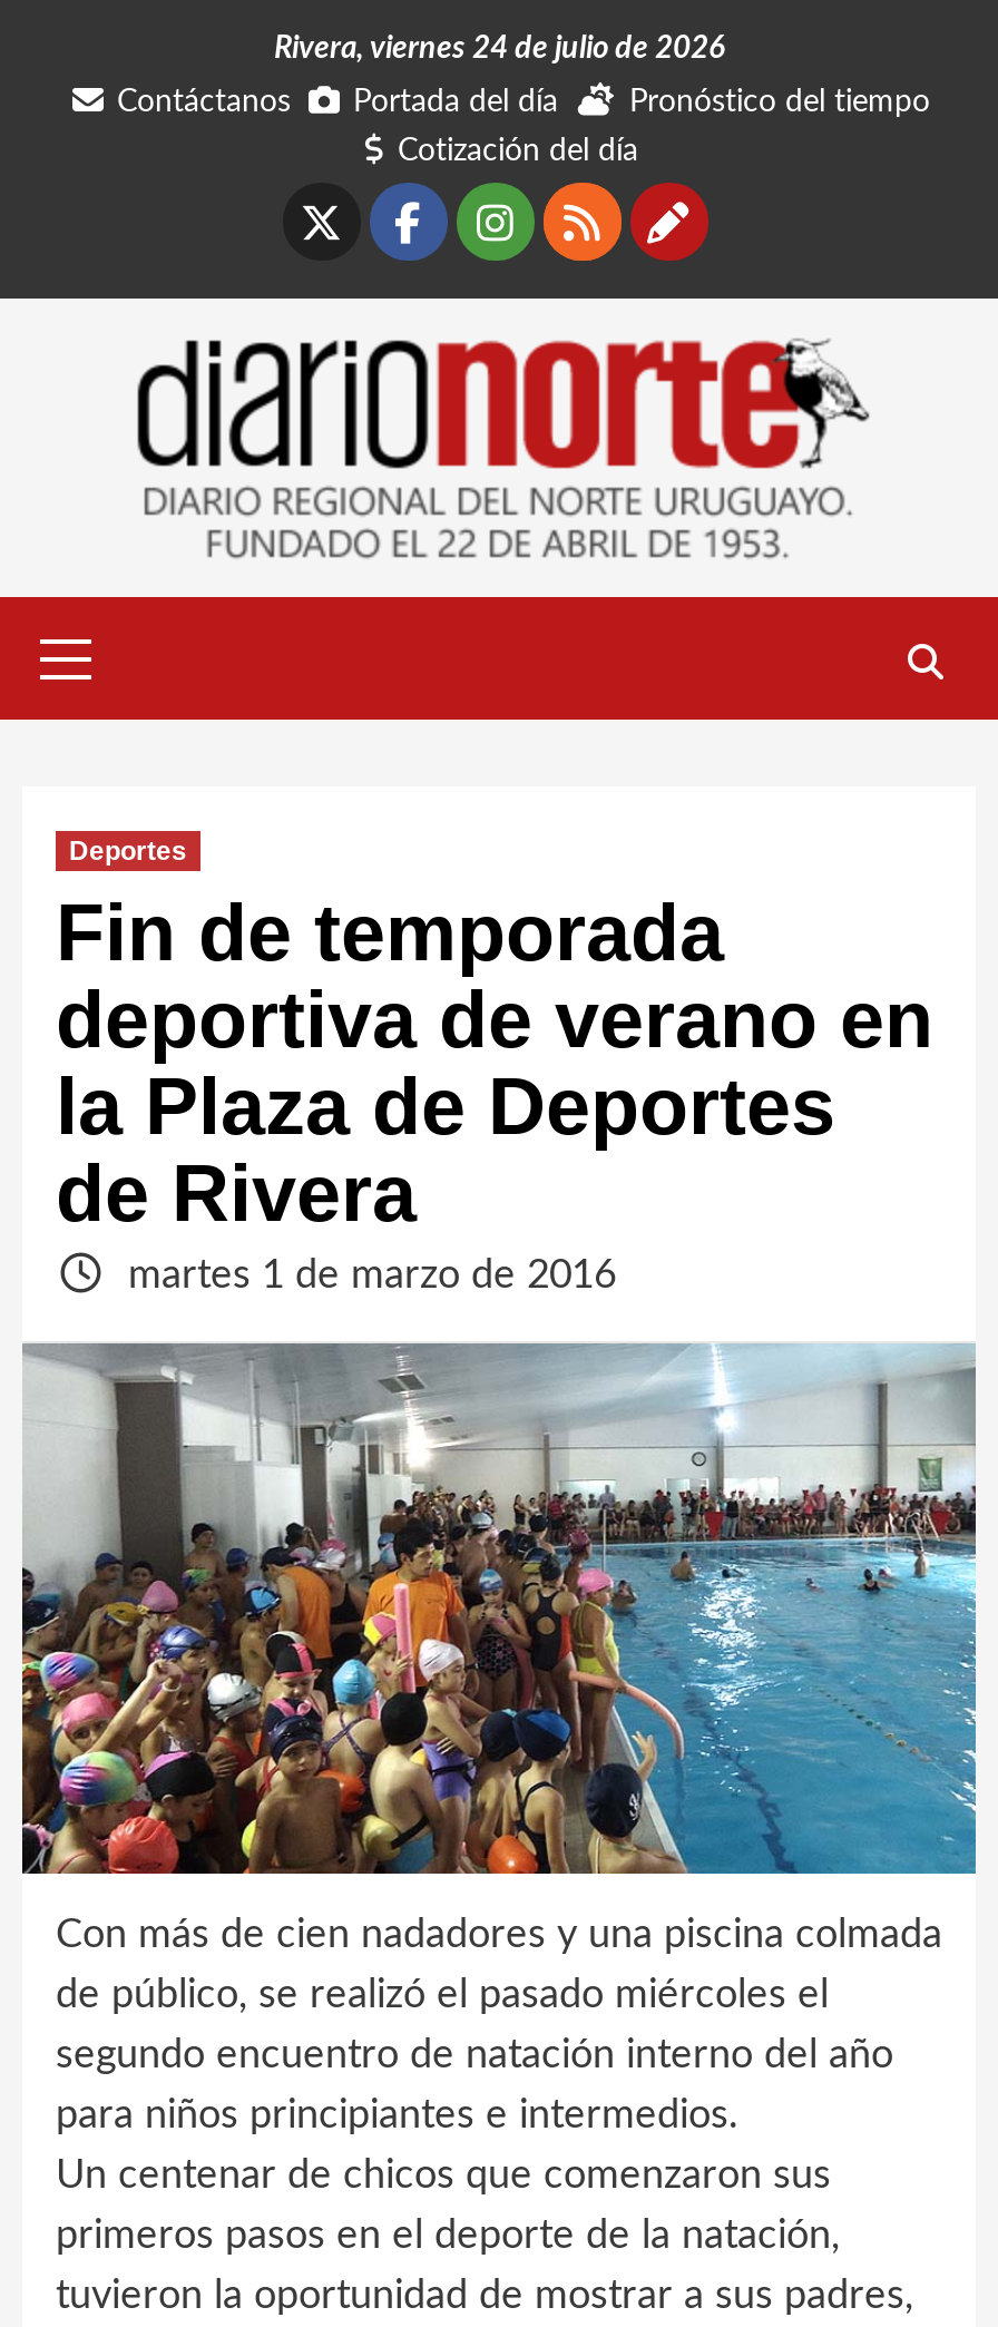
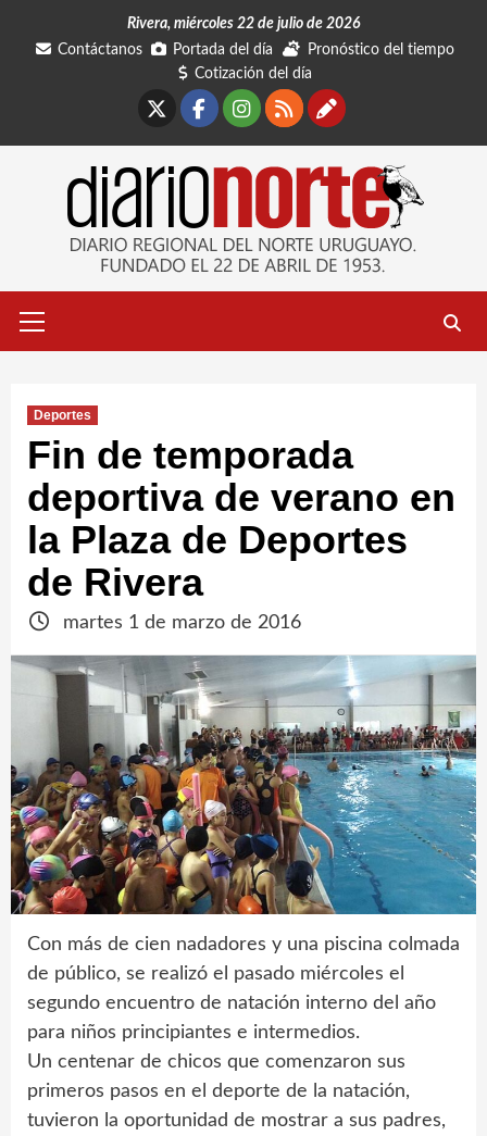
- Rivera, viernes 24 de julio de 2026
+ Rivera, miércoles 22 de julio de 2026
